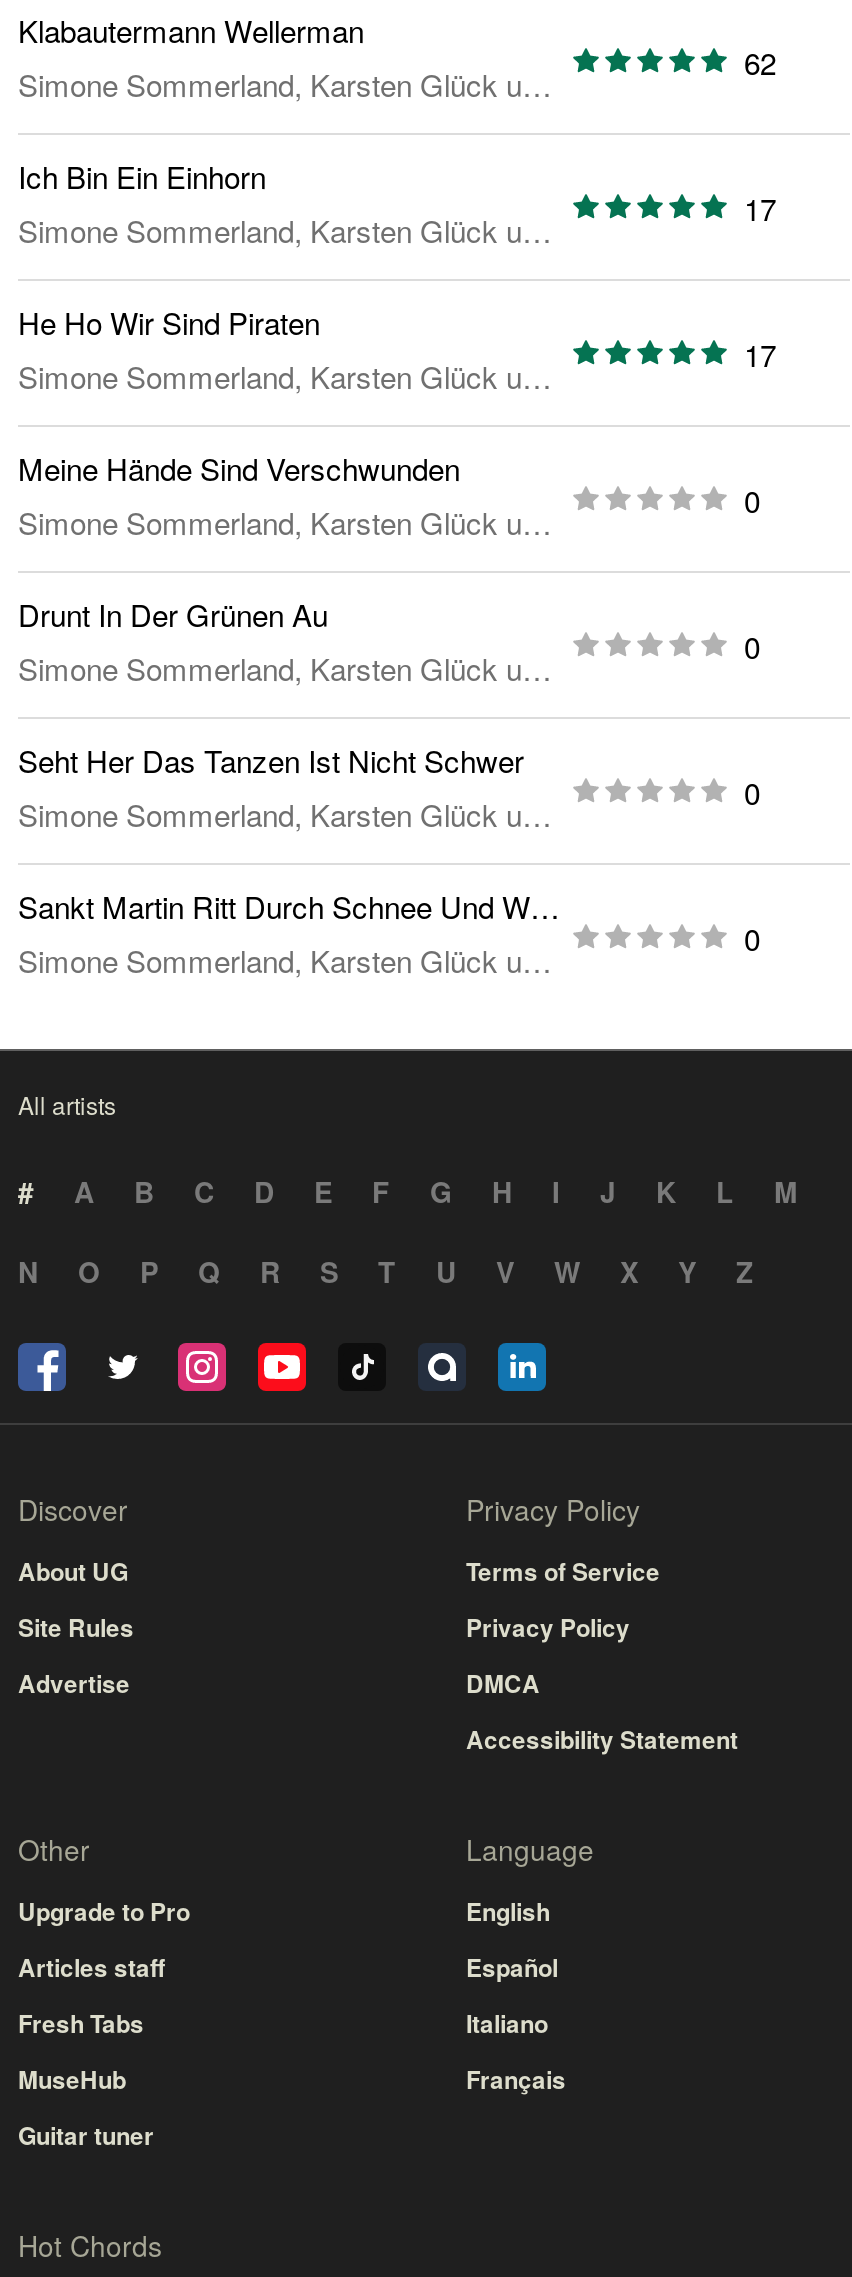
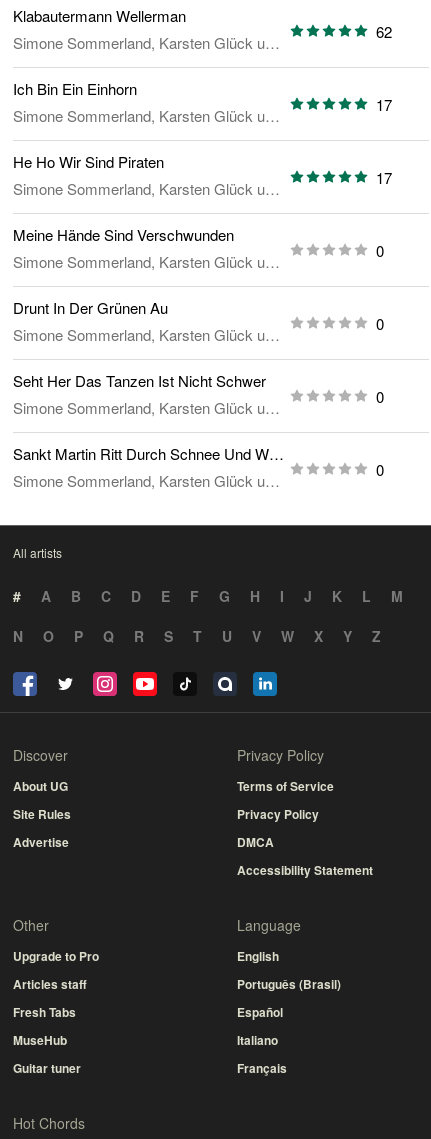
moved down: Español | Italiano | Français

+ Português (Brasil)
